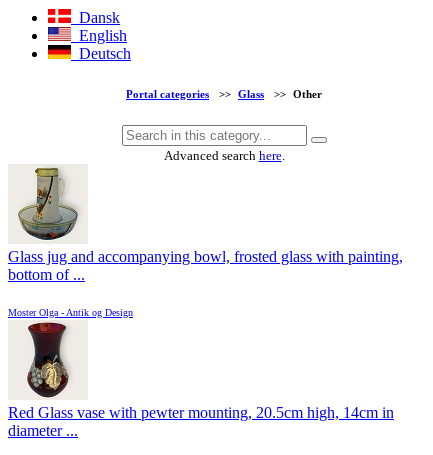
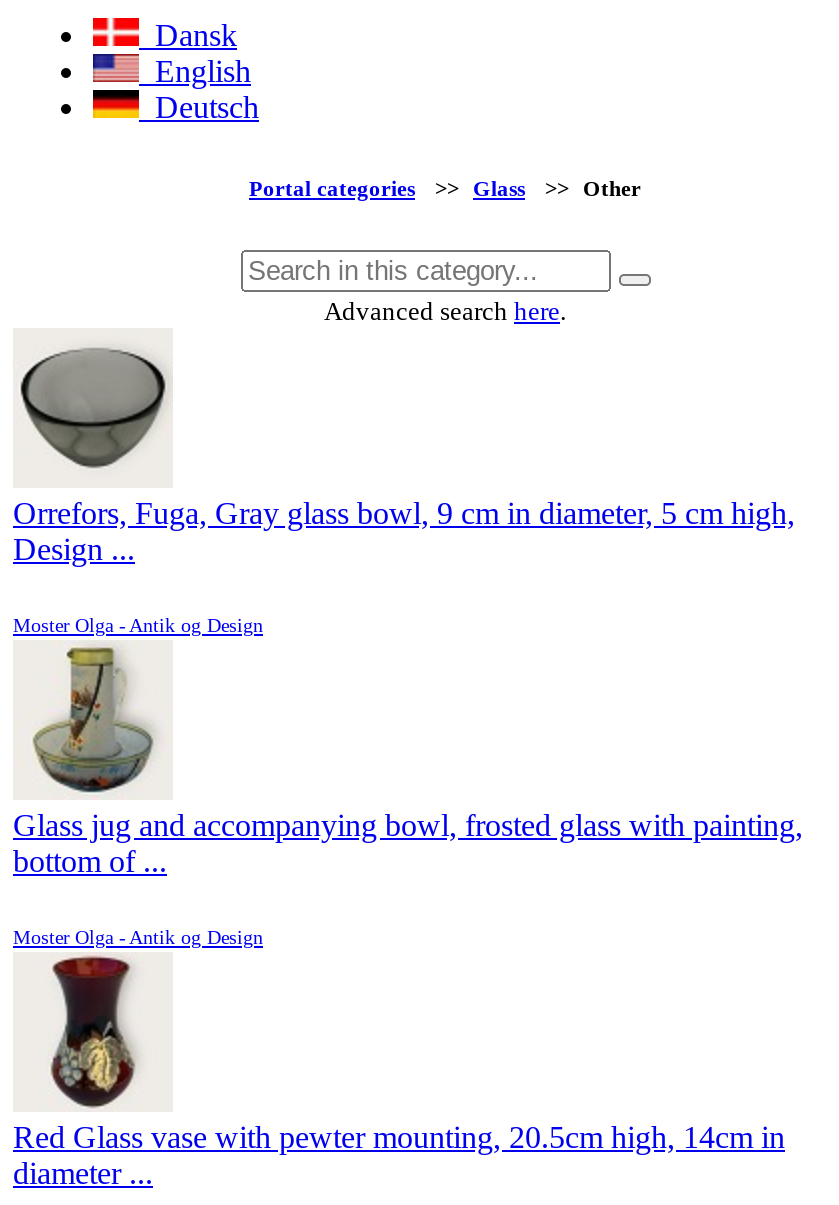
+ [image]
+ Orrefors, Fuga, Gray glass bowl, 9 cm in diameter, 5 cm high,
+ Design ...
+ Moster Olga - Antik og Design
